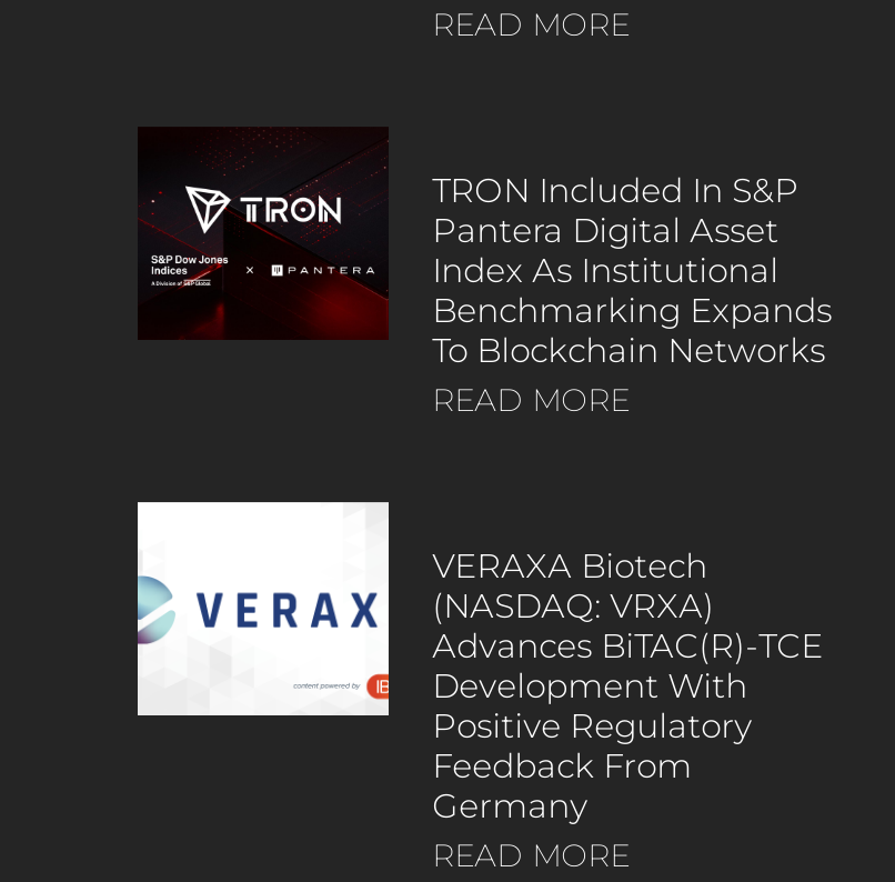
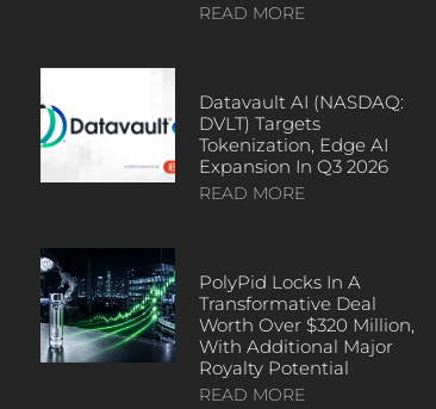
- [image]
- TRON Included In S&P
- Pantera Digital Asset
- Index As Institutional
- Benchmarking Expands
- To Blockchain Networks
+ [image]
+ Datavault AI (NASDAQ:
+ DVLT) Targets
+ Tokenization, Edge AI
+ Expansion In Q3 2026

- [image]
- VERAXA Biotech
- (NASDAQ: VRXA)
- Advances BiTAC(R)-TCE
- Development With
- Positive Regulatory
- Feedback From
- Germany
+ [image]
+ PolyPid Locks In A
+ Transformative Deal
+ Worth Over $320 Million,
+ With Additional Major
+ Royalty Potential
